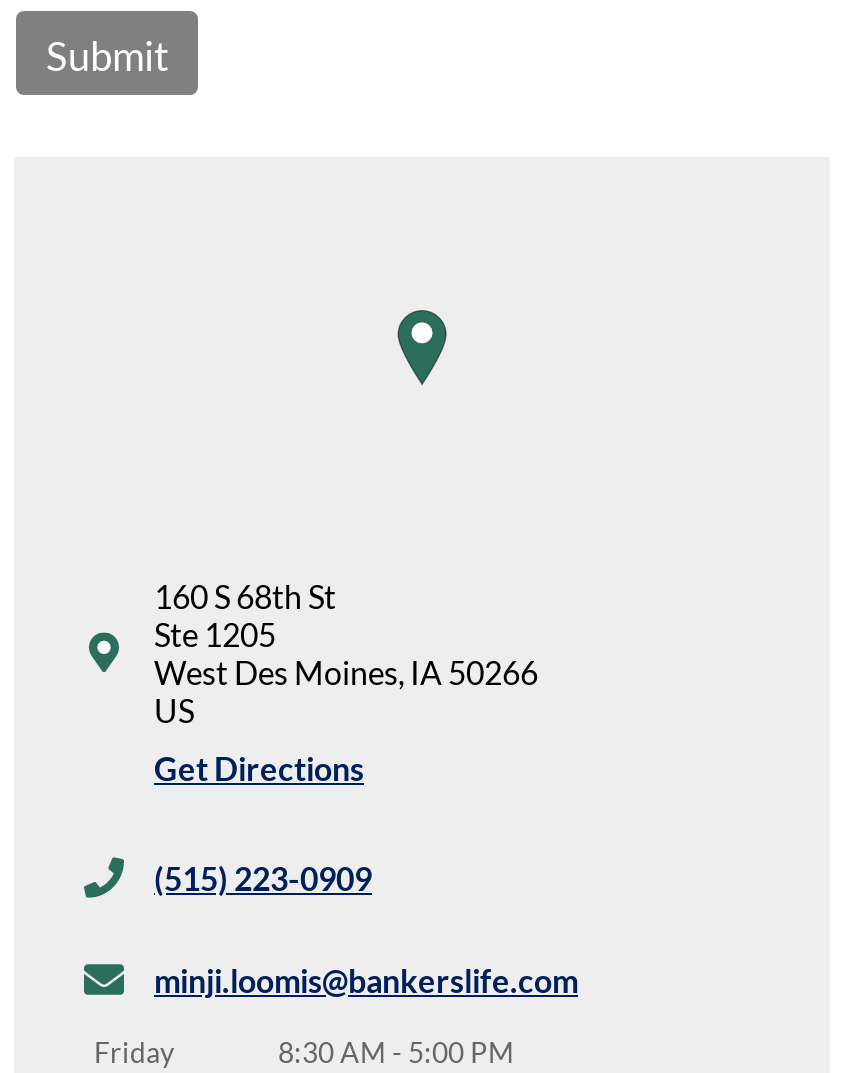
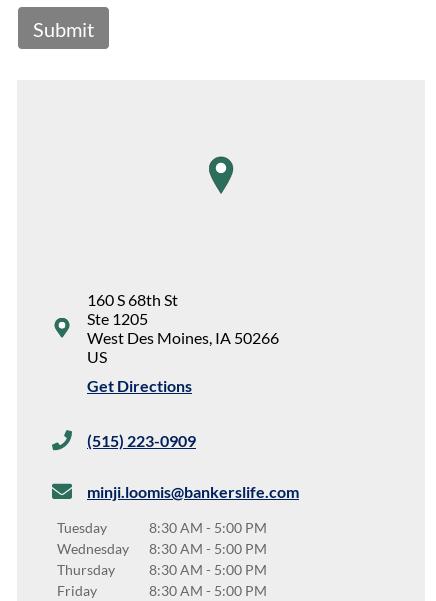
+ Tuesday
+ 8:30 AM - 5:00 PM
+ Wednesday
+ 8:30 AM - 5:00 PM
+ Thursday
+ 8:30 AM - 5:00 PM
